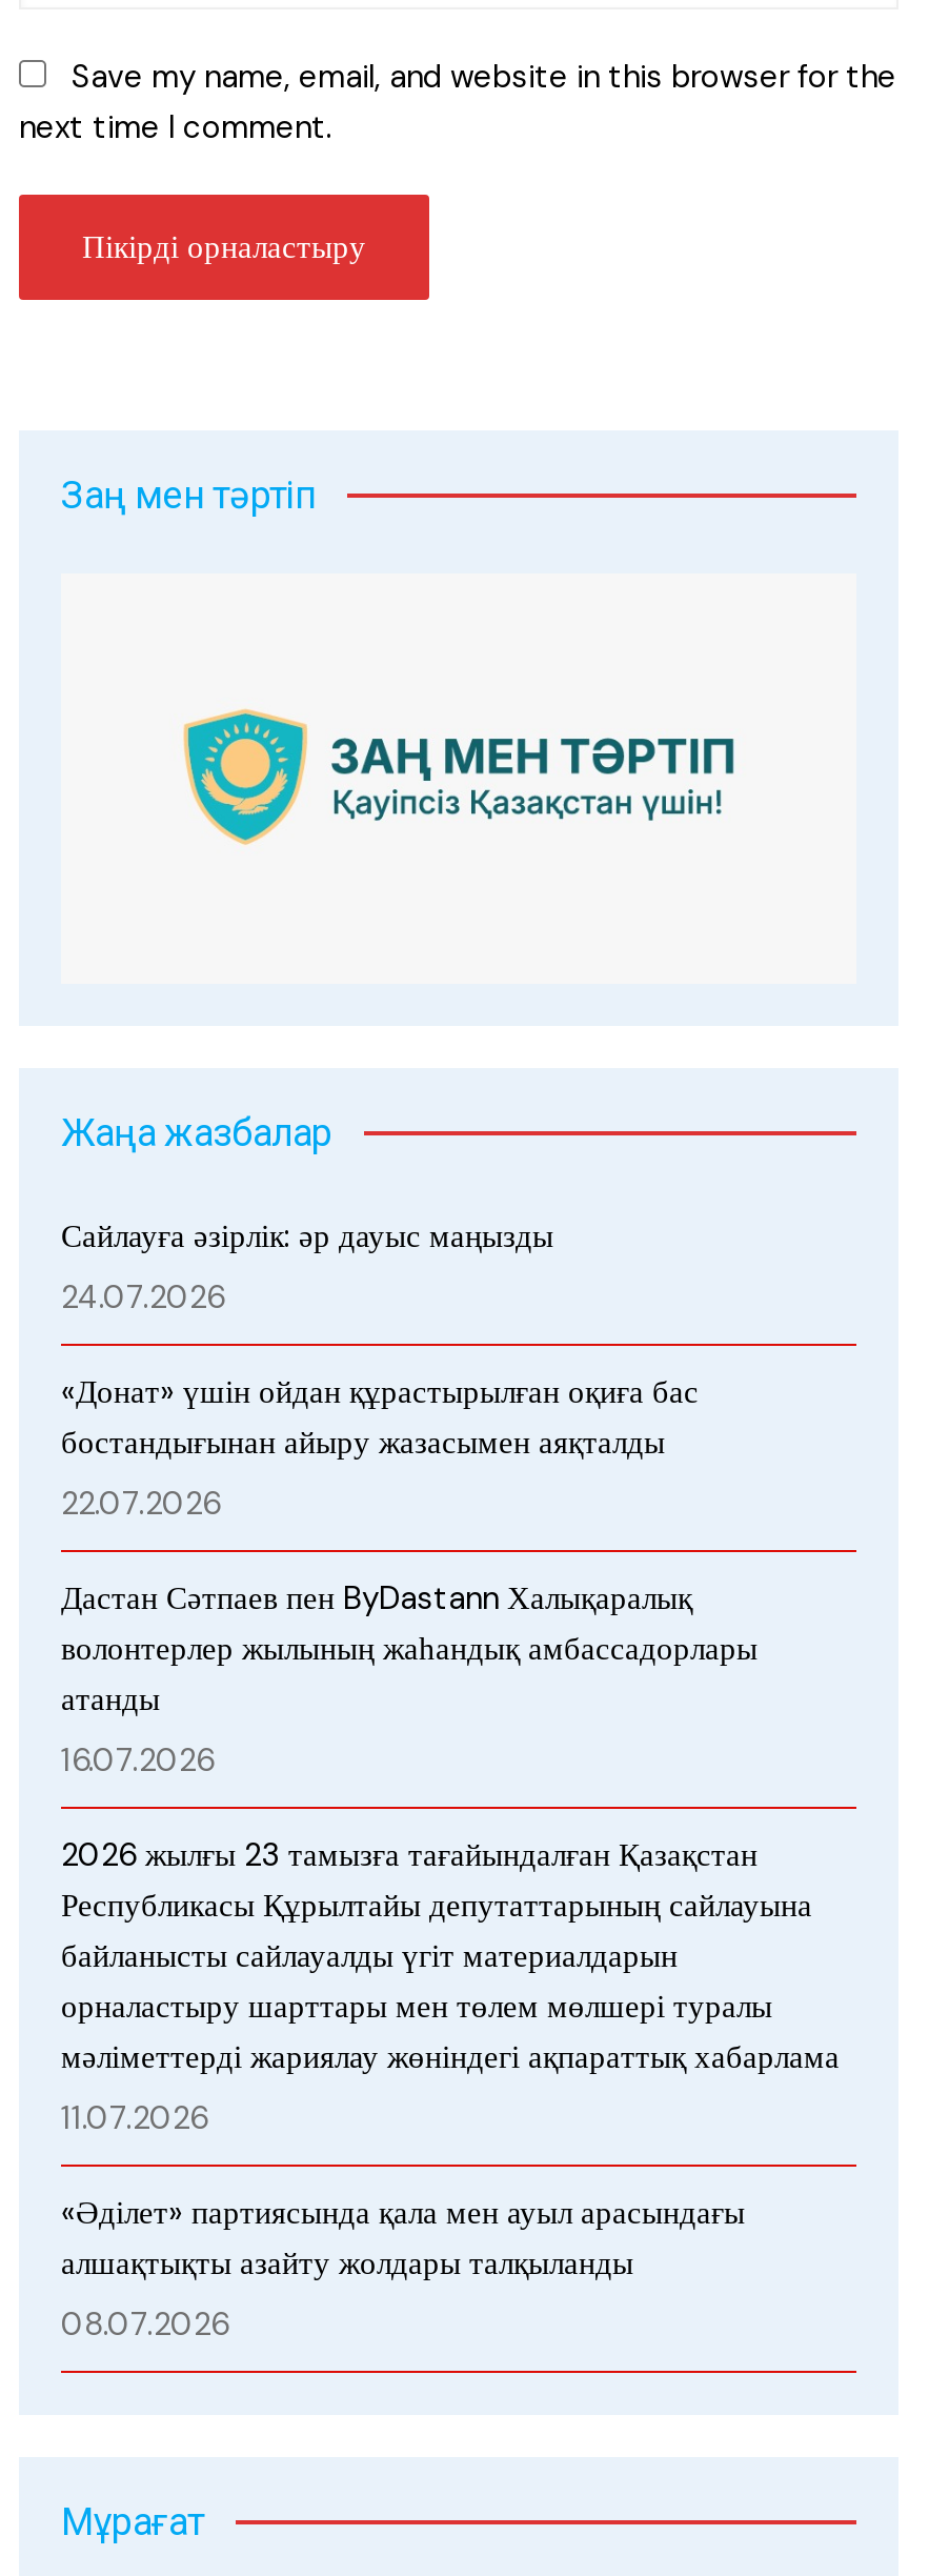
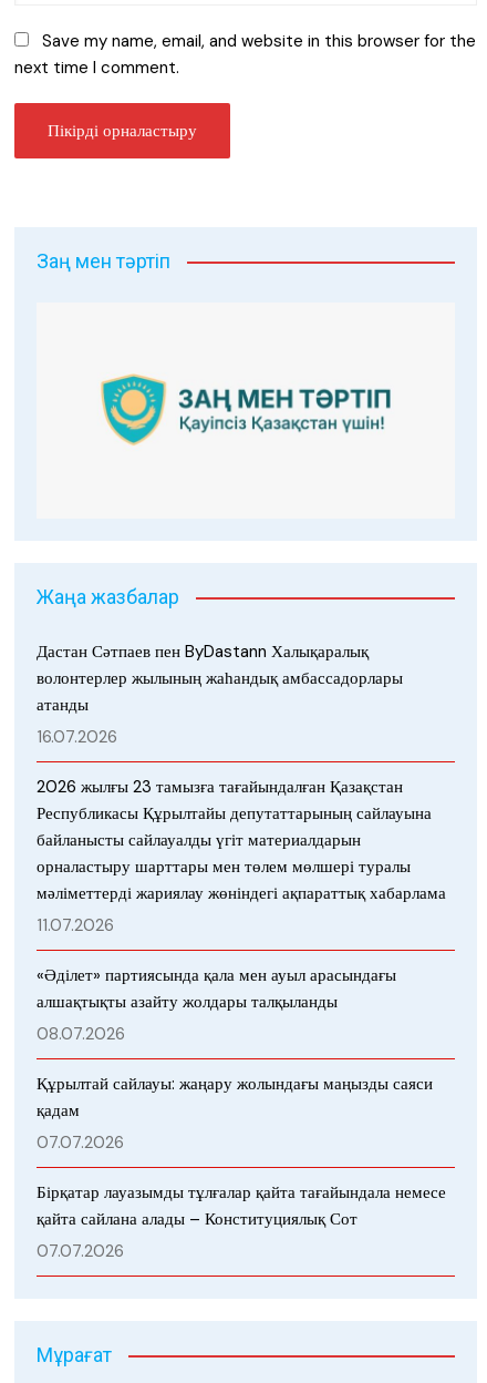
- Сайлауға әзірлік: әр дауыс маңызды
- 24.07.2026
- «Донат» үшін ойдан құрастырылған оқиға бас
- бостандығынан айыру жазасымен аяқталды
- 22.07.2026

moved up: Дастан Сәтпаев пен ByDastann Халықаралық | волонтерлер жылының жаһандық амбассадорлары | атанды | ... | алшақтықты азайту жолдары талқыланды | 08.07.2026

+ Құрылтай сайлауы: жаңару жолындағы маңызды саяси
+ қадам
+ 07.07.2026
+ Бірқатар лауазымды тұлғалар қайта тағайындала немесе
+ қайта сайлана алады – Конституциялық Сот
+ 07.07.2026
